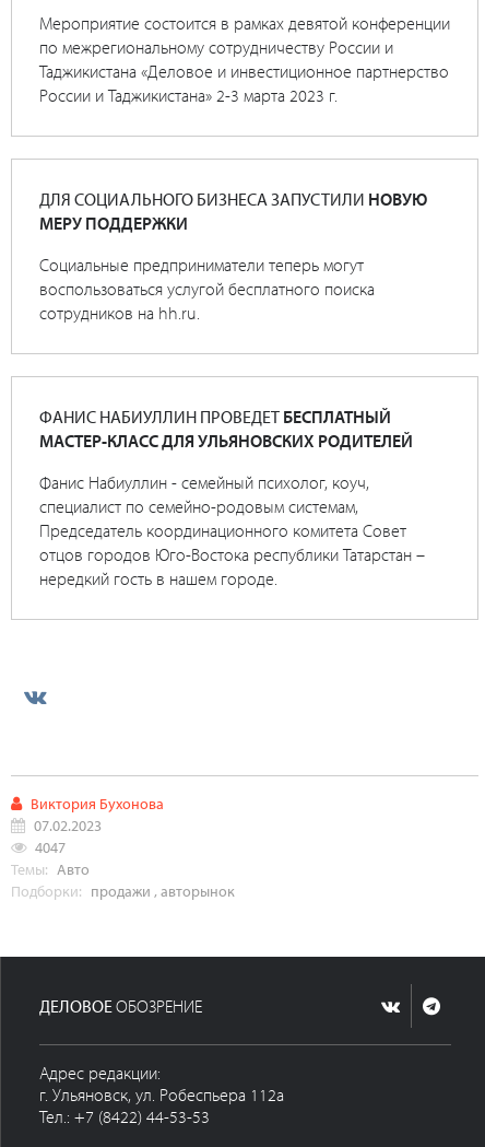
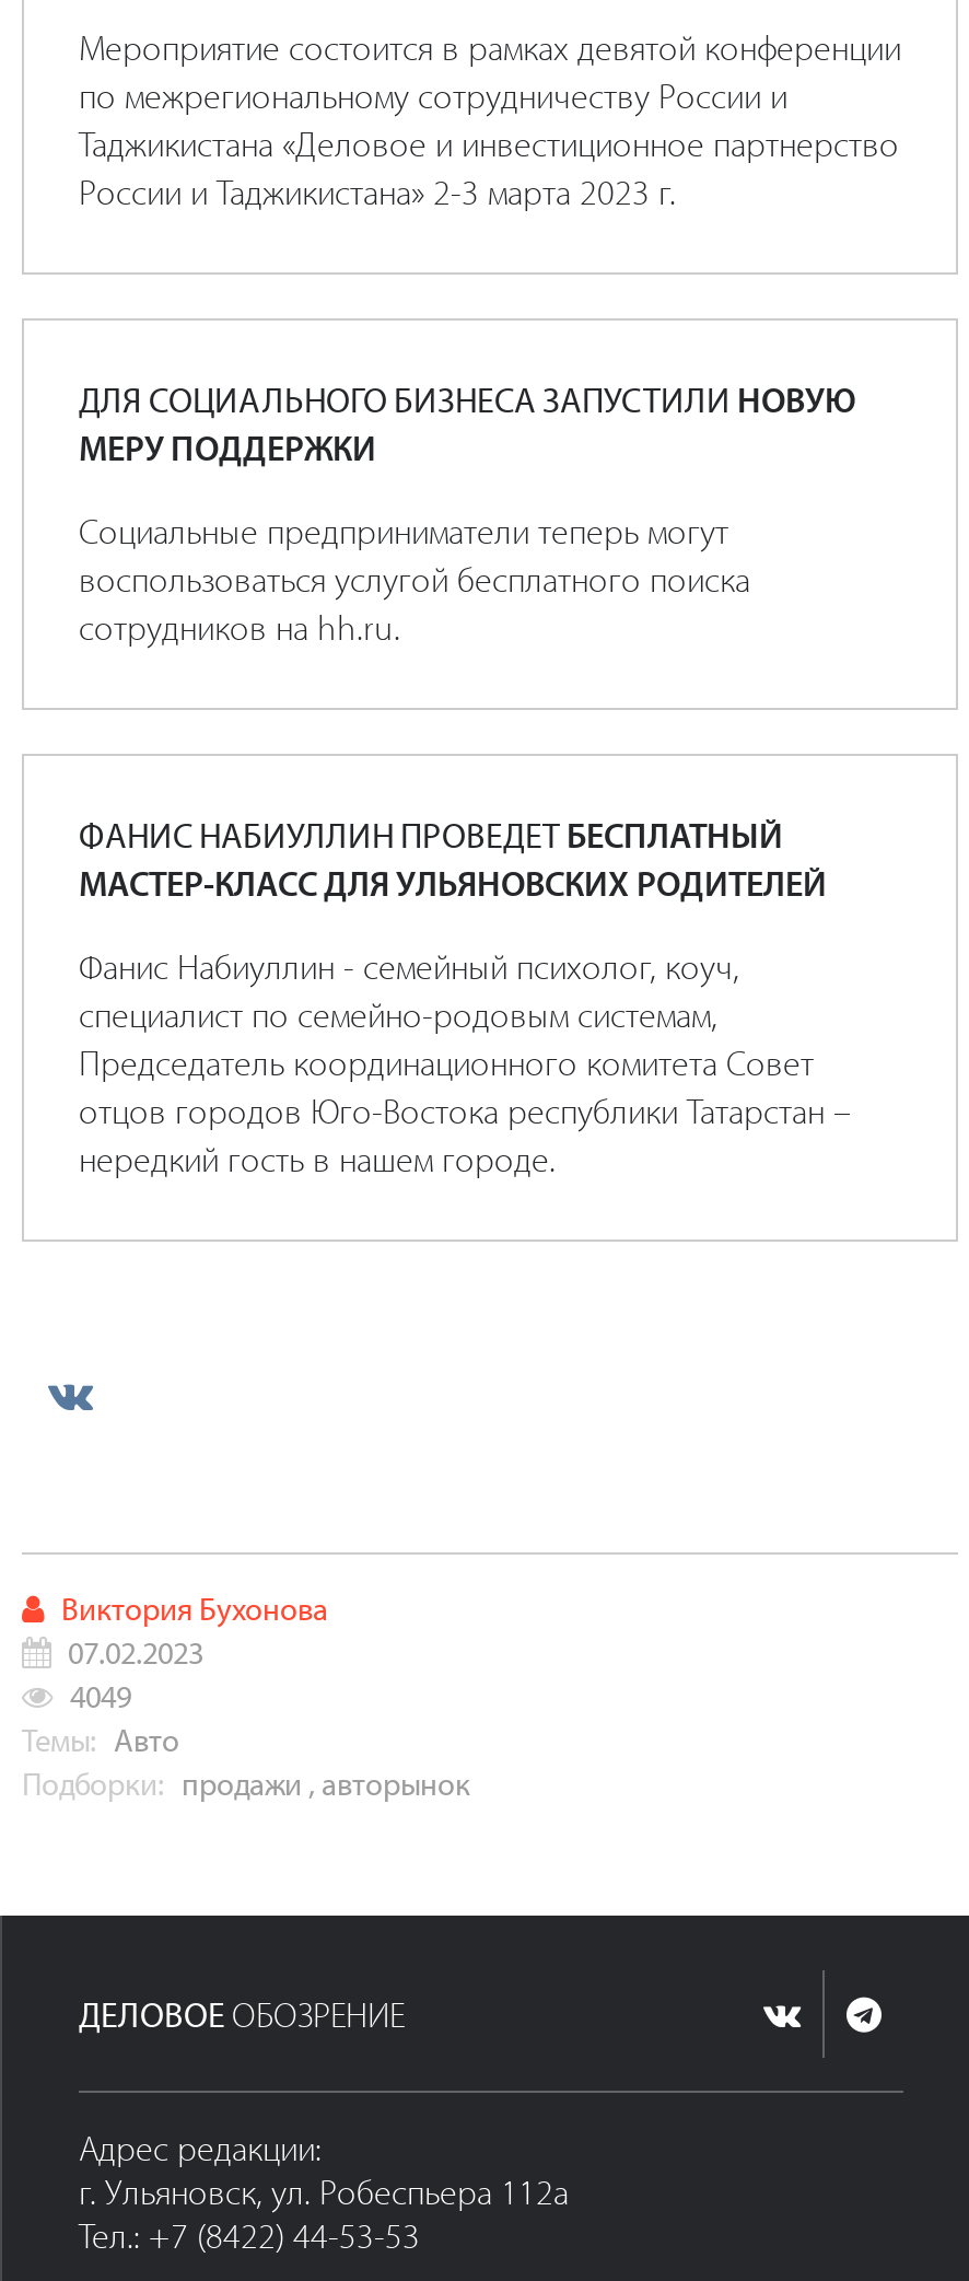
- 4047
+ 4049
